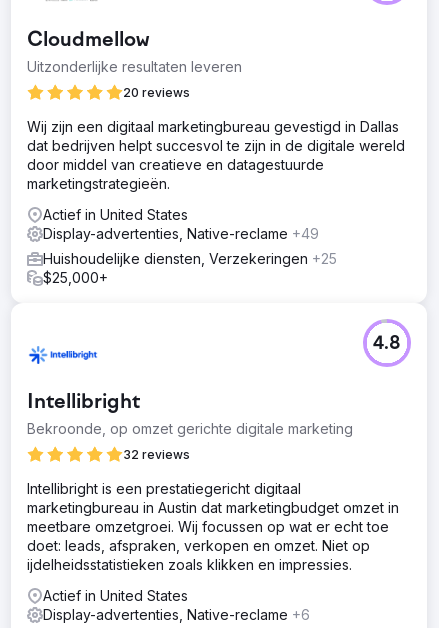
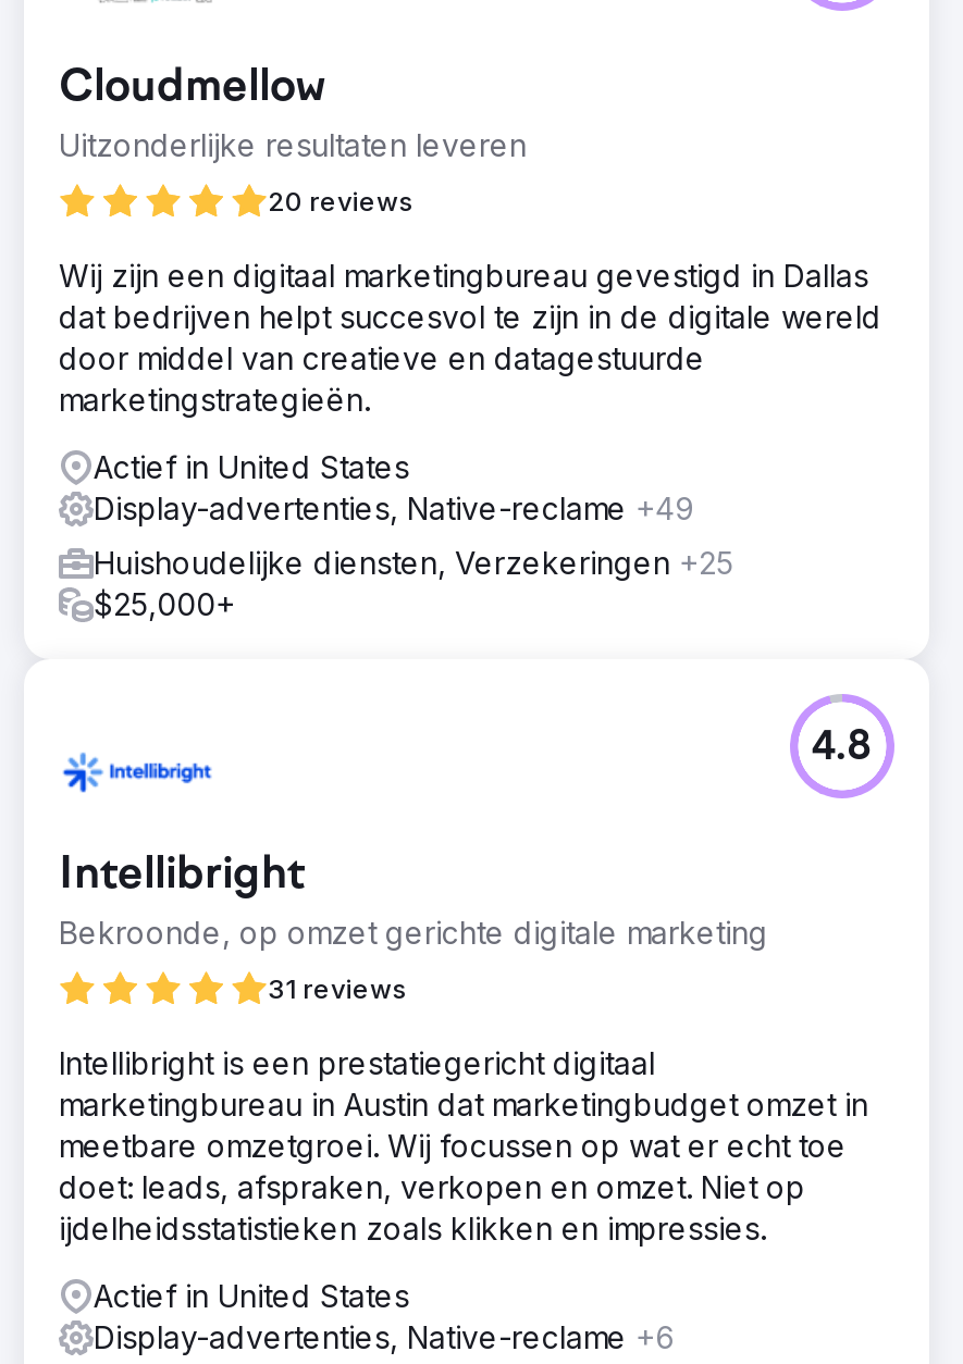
- 32 reviews
+ 31 reviews
